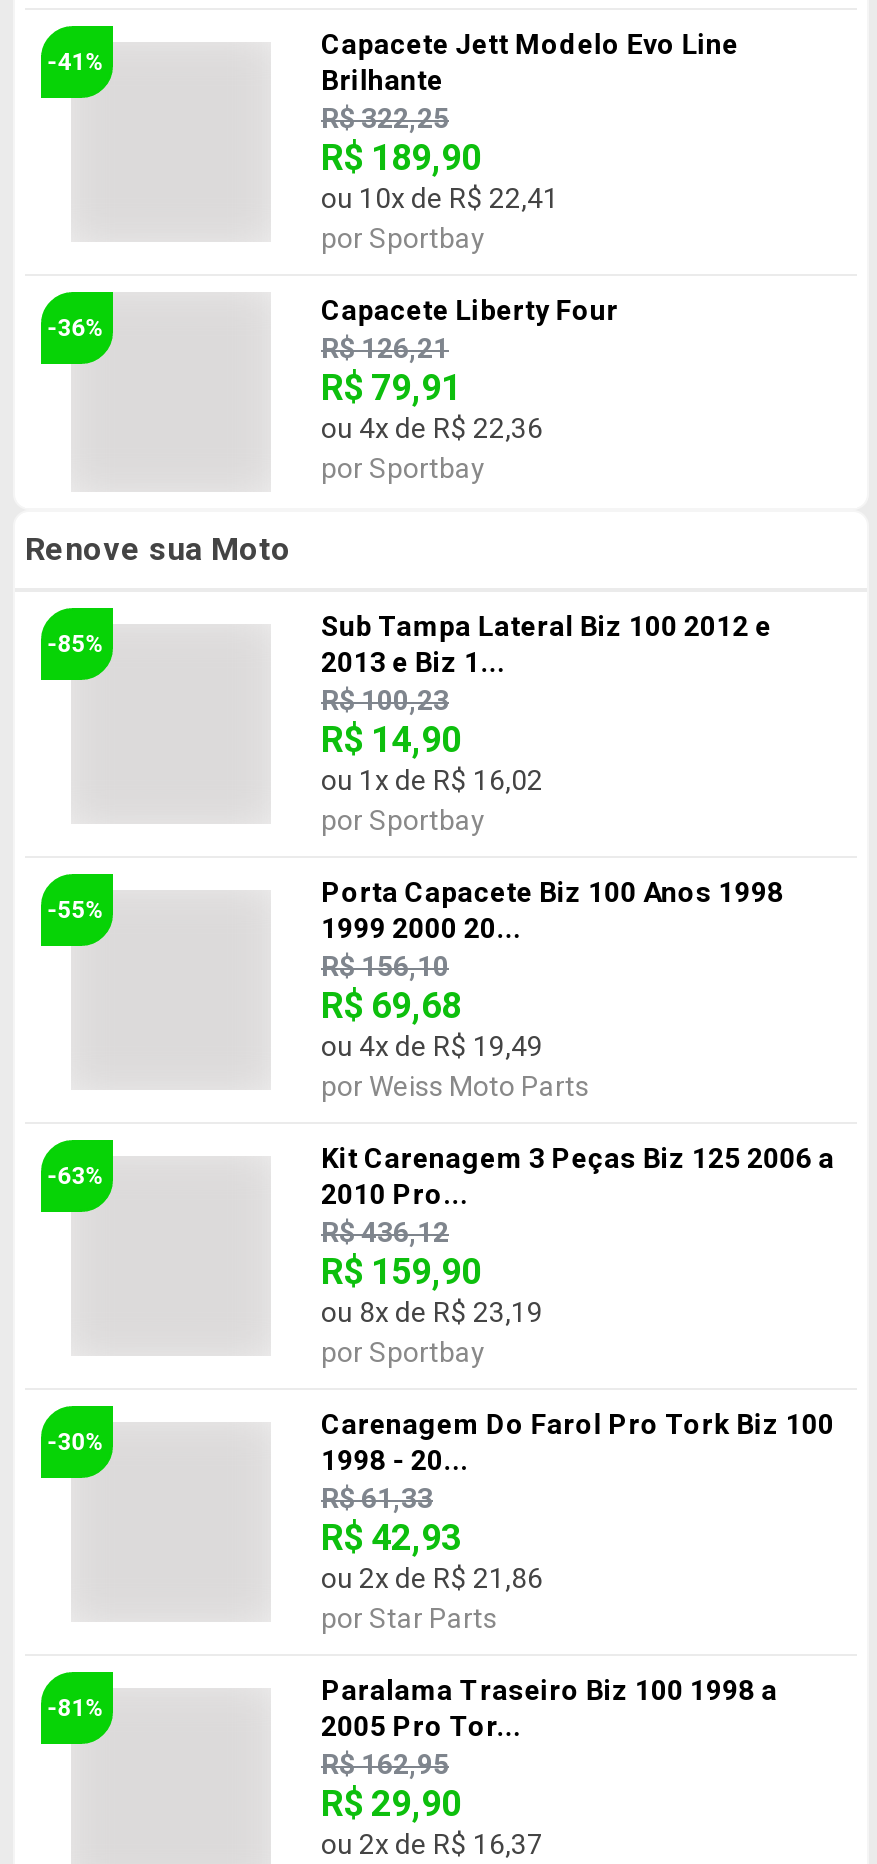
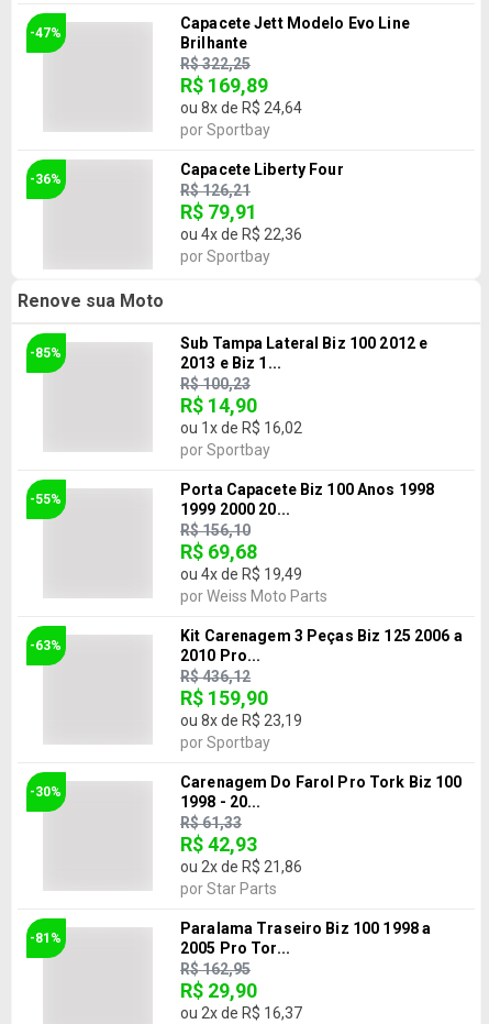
- -41%
+ -47%

- R$ 189,90
+ R$ 169,89

- ou 10x de R$ 22,41
+ ou 8x de R$ 24,64
